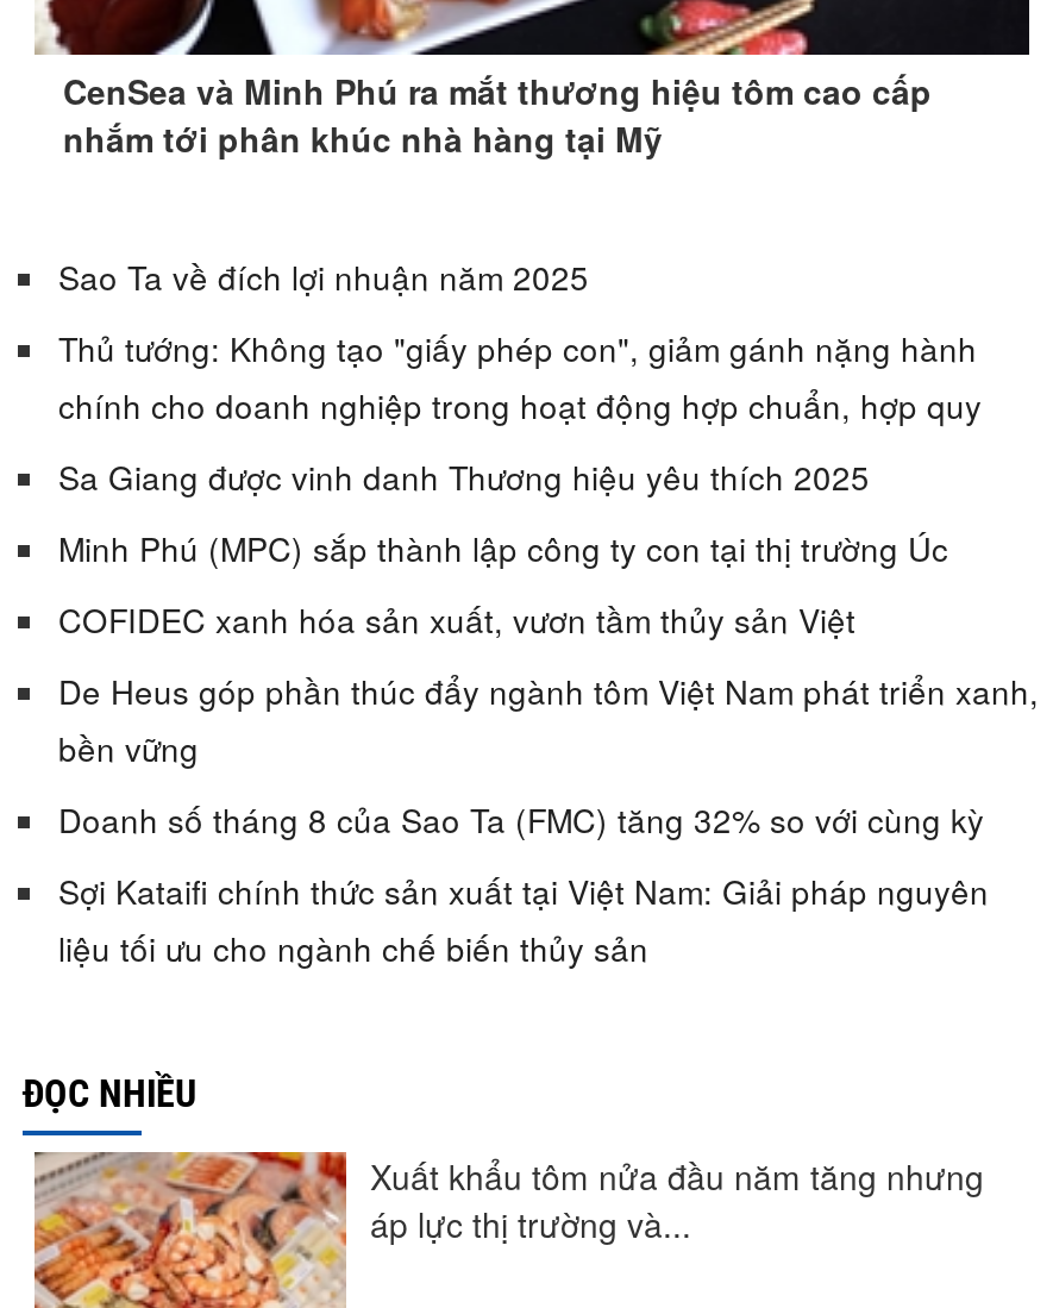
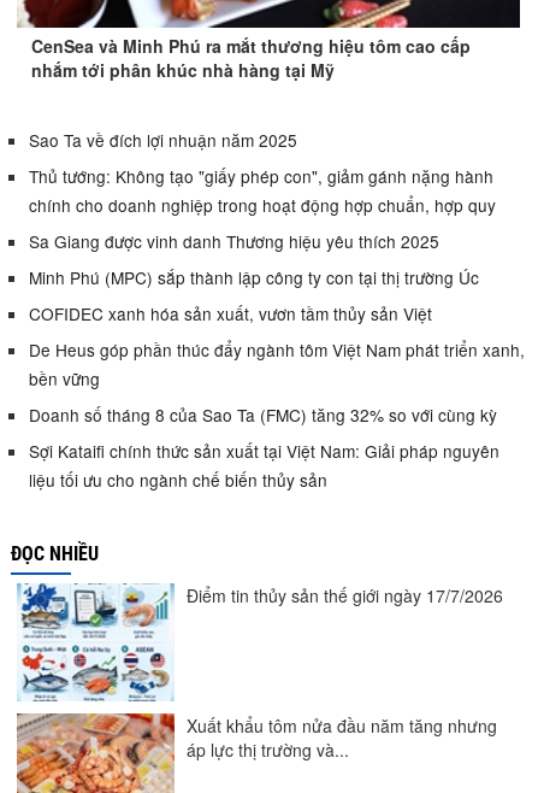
+ [image]
+ Điểm tin thủy sản thế giới ngày 17/7/2026
